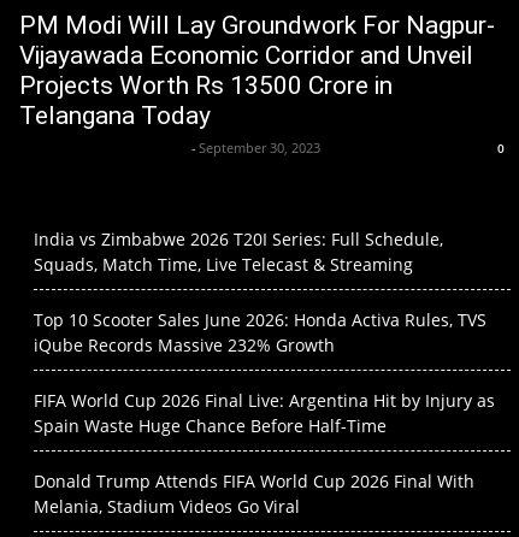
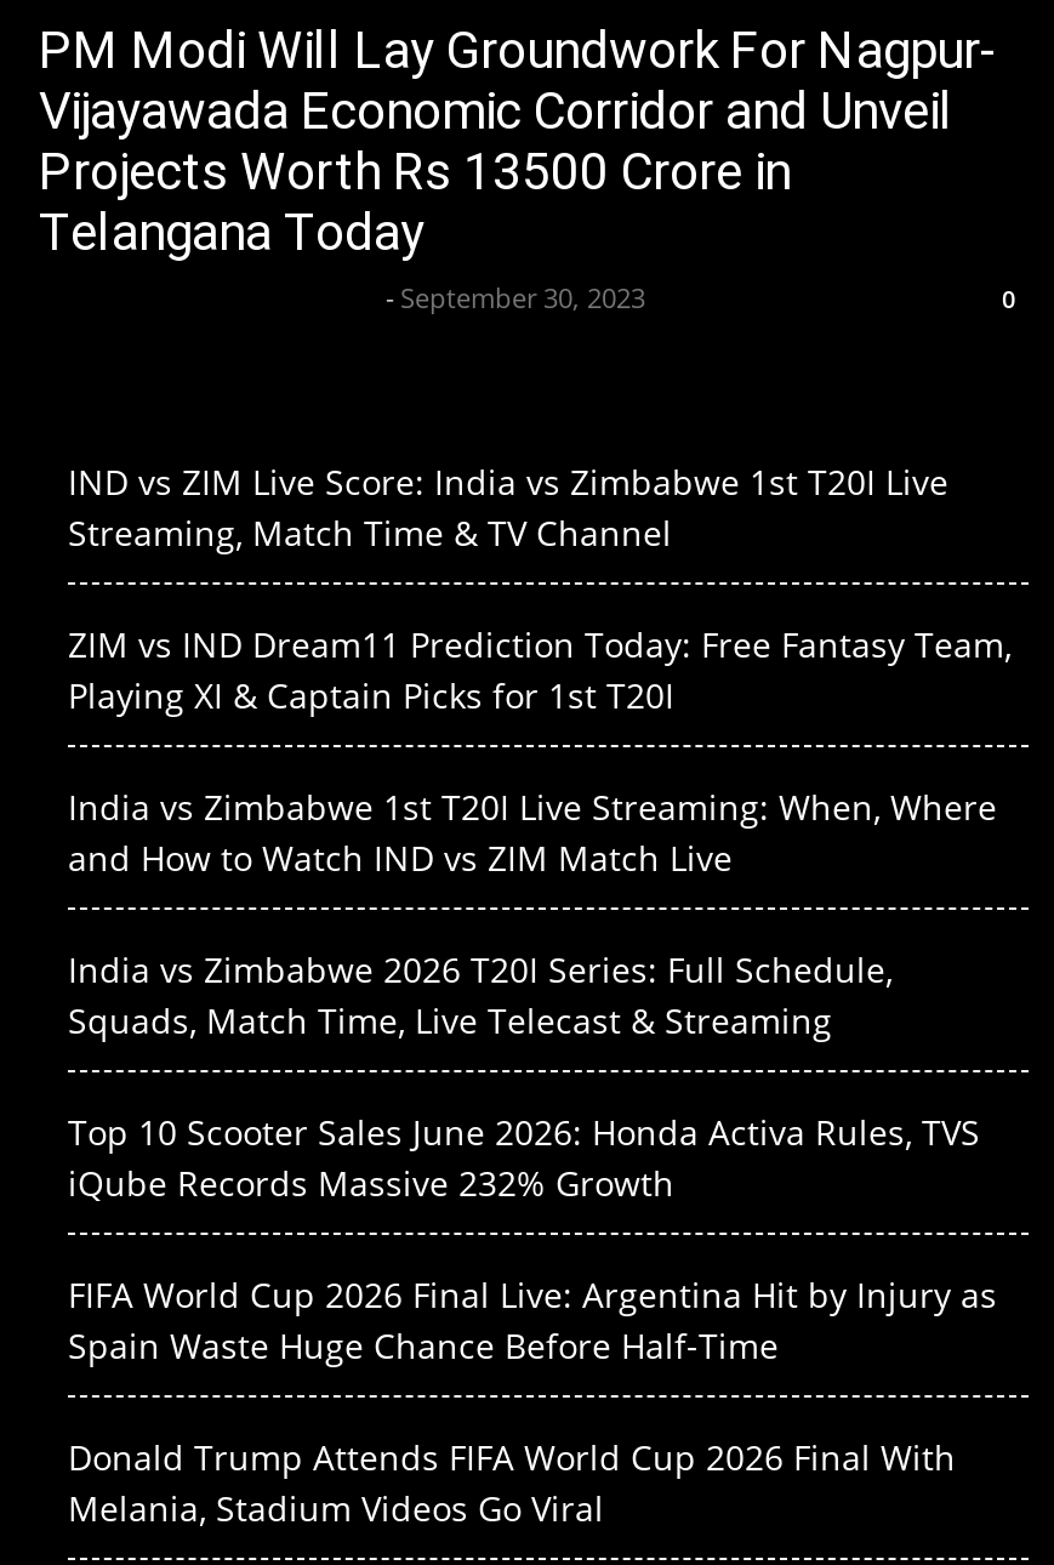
+ IND vs ZIM Live Score: India vs Zimbabwe 1st T20I Live
+ Streaming, Match Time & TV Channel
+ ZIM vs IND Dream11 Prediction Today: Free Fantasy Team,
+ Playing XI & Captain Picks for 1st T20I
+ India vs Zimbabwe 1st T20I Live Streaming: When, Where
+ and How to Watch IND vs ZIM Match Live
